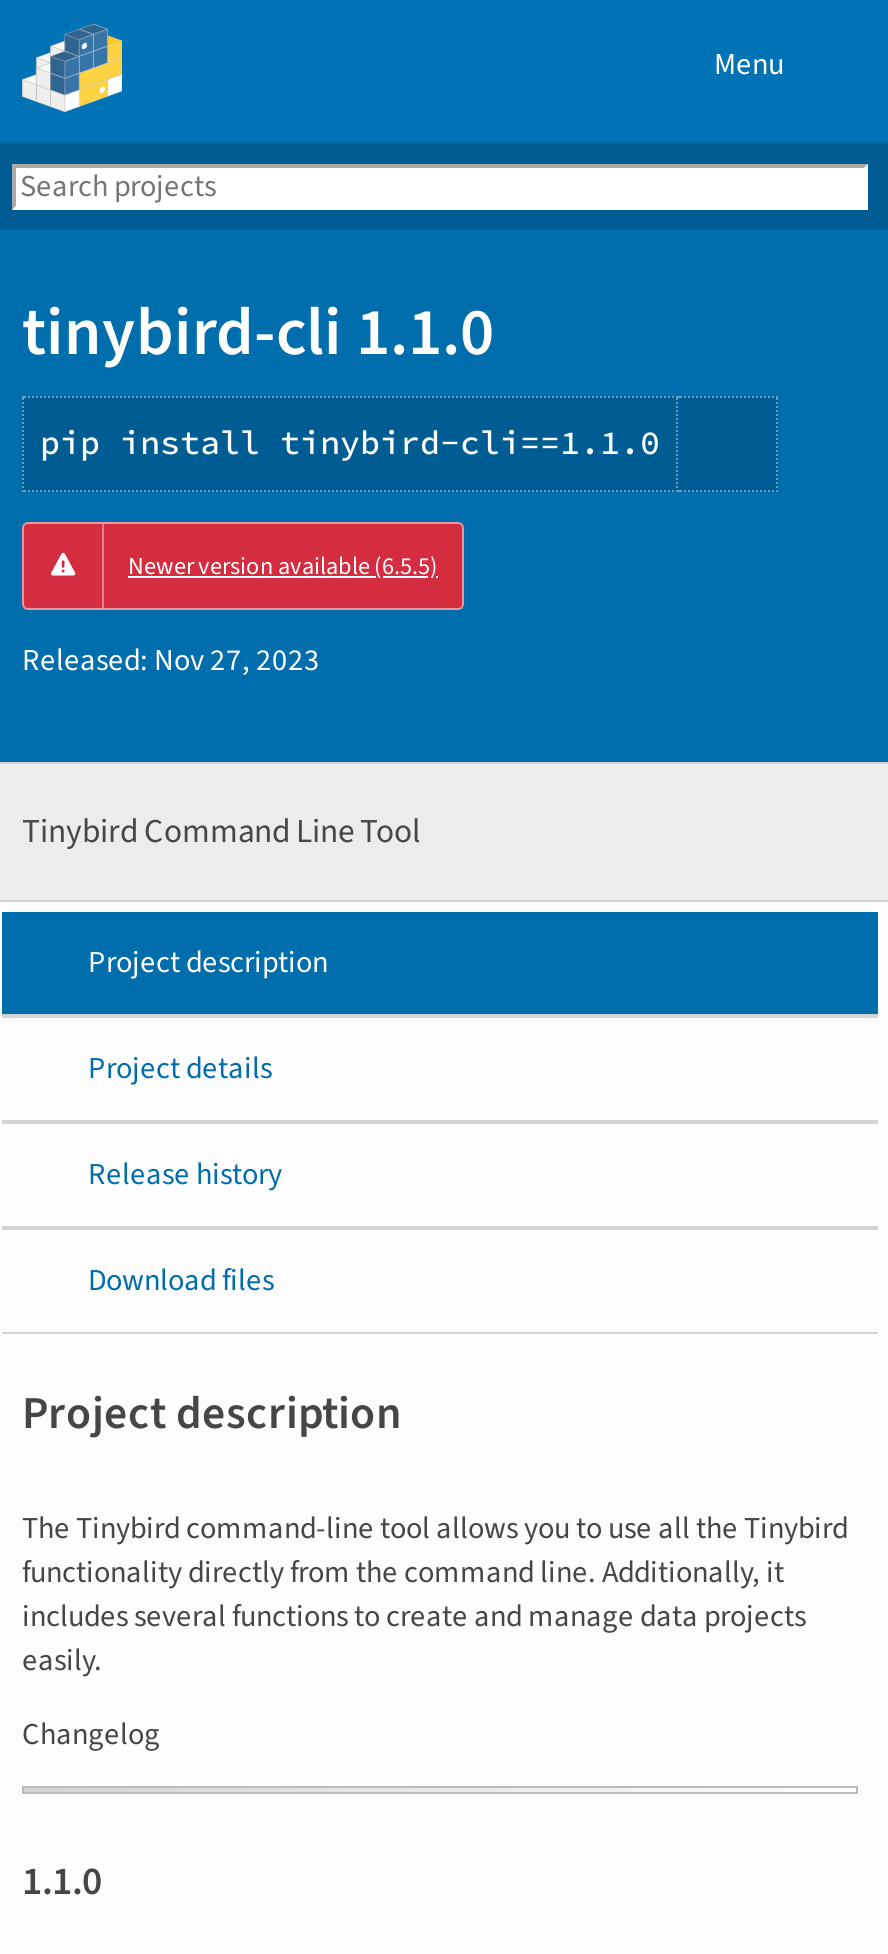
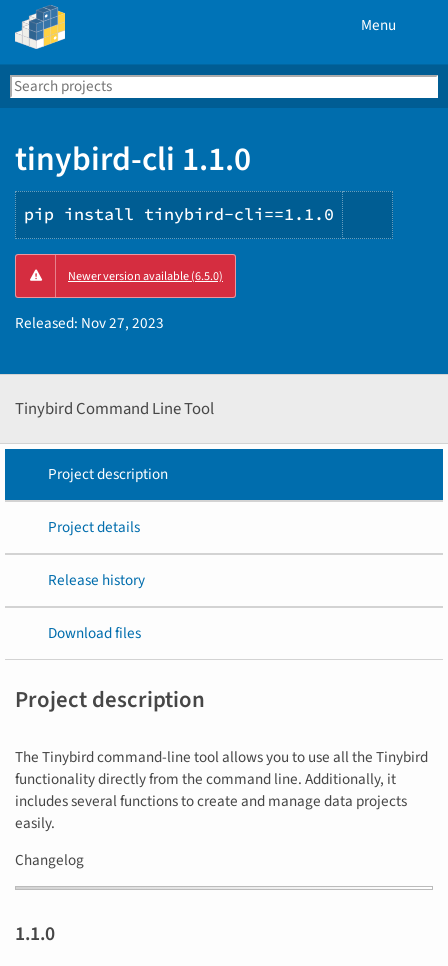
- Newer version available (6.5.5)
+ Newer version available (6.5.0)
